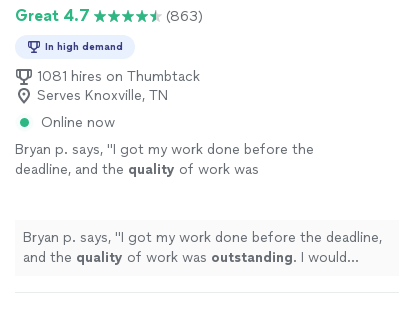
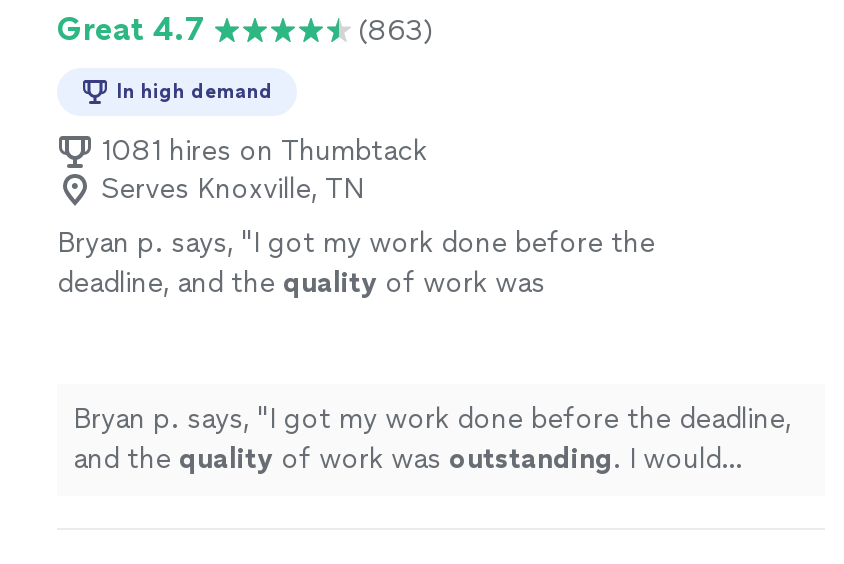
- Online now
